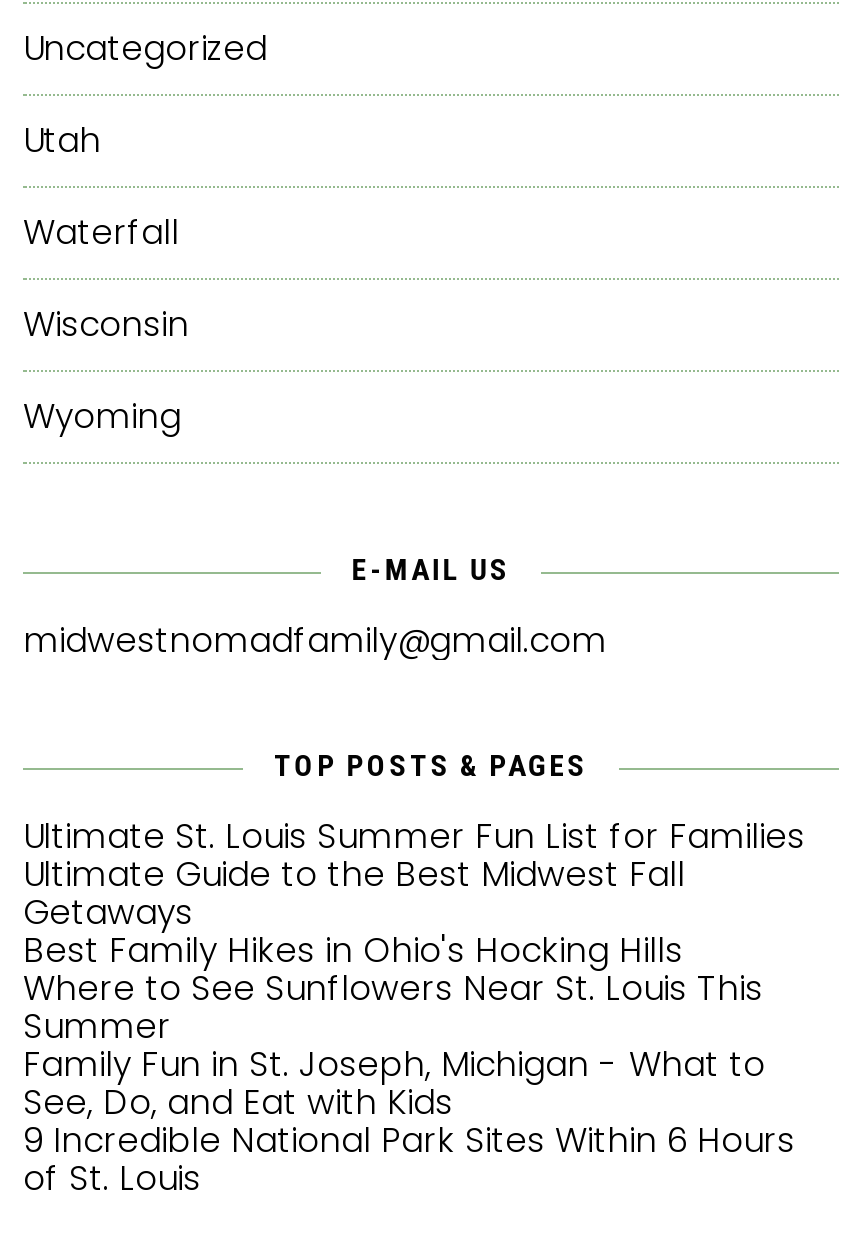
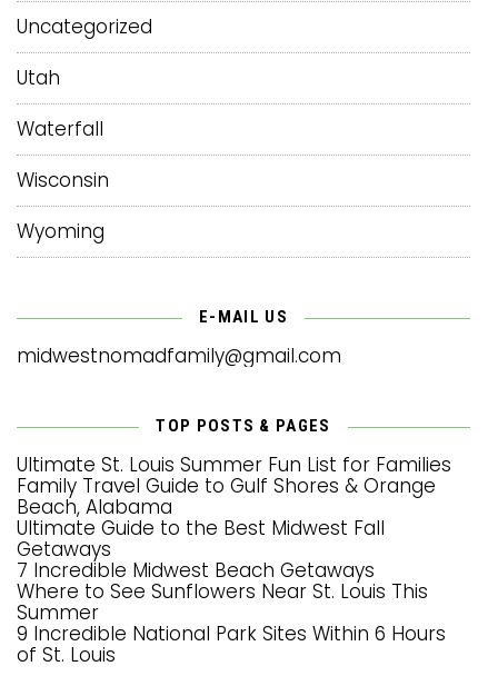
+ Family Travel Guide to Gulf Shores & Orange
+ Beach, Alabama

moved down: Ultimate Guide to the Best Midwest Fall | Getaways

- Best Family Hikes in Ohio's Hocking Hills
+ 7 Incredible Midwest Beach Getaways

moved down: Where to See Sunflowers Near St. Louis This | Summer

- Family Fun in St. Joseph, Michigan - What to
- See, Do, and Eat with Kids
